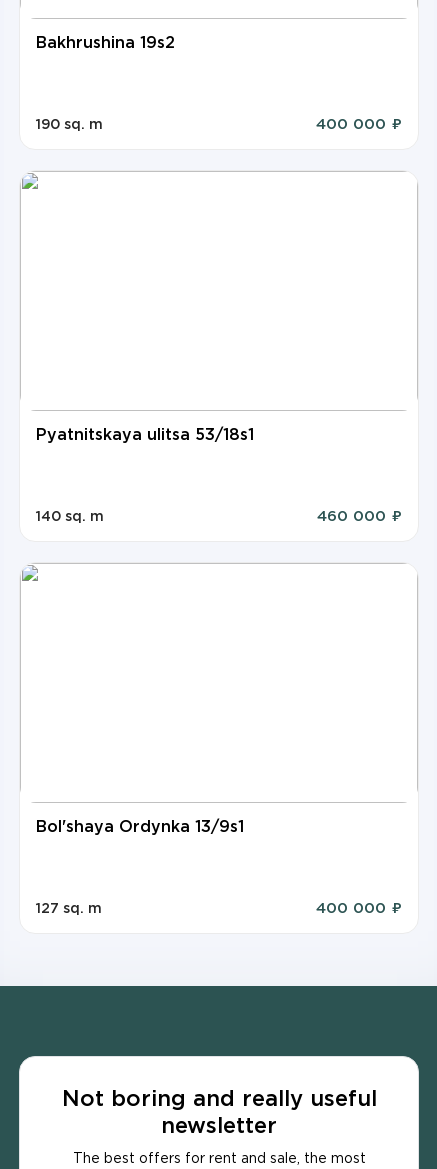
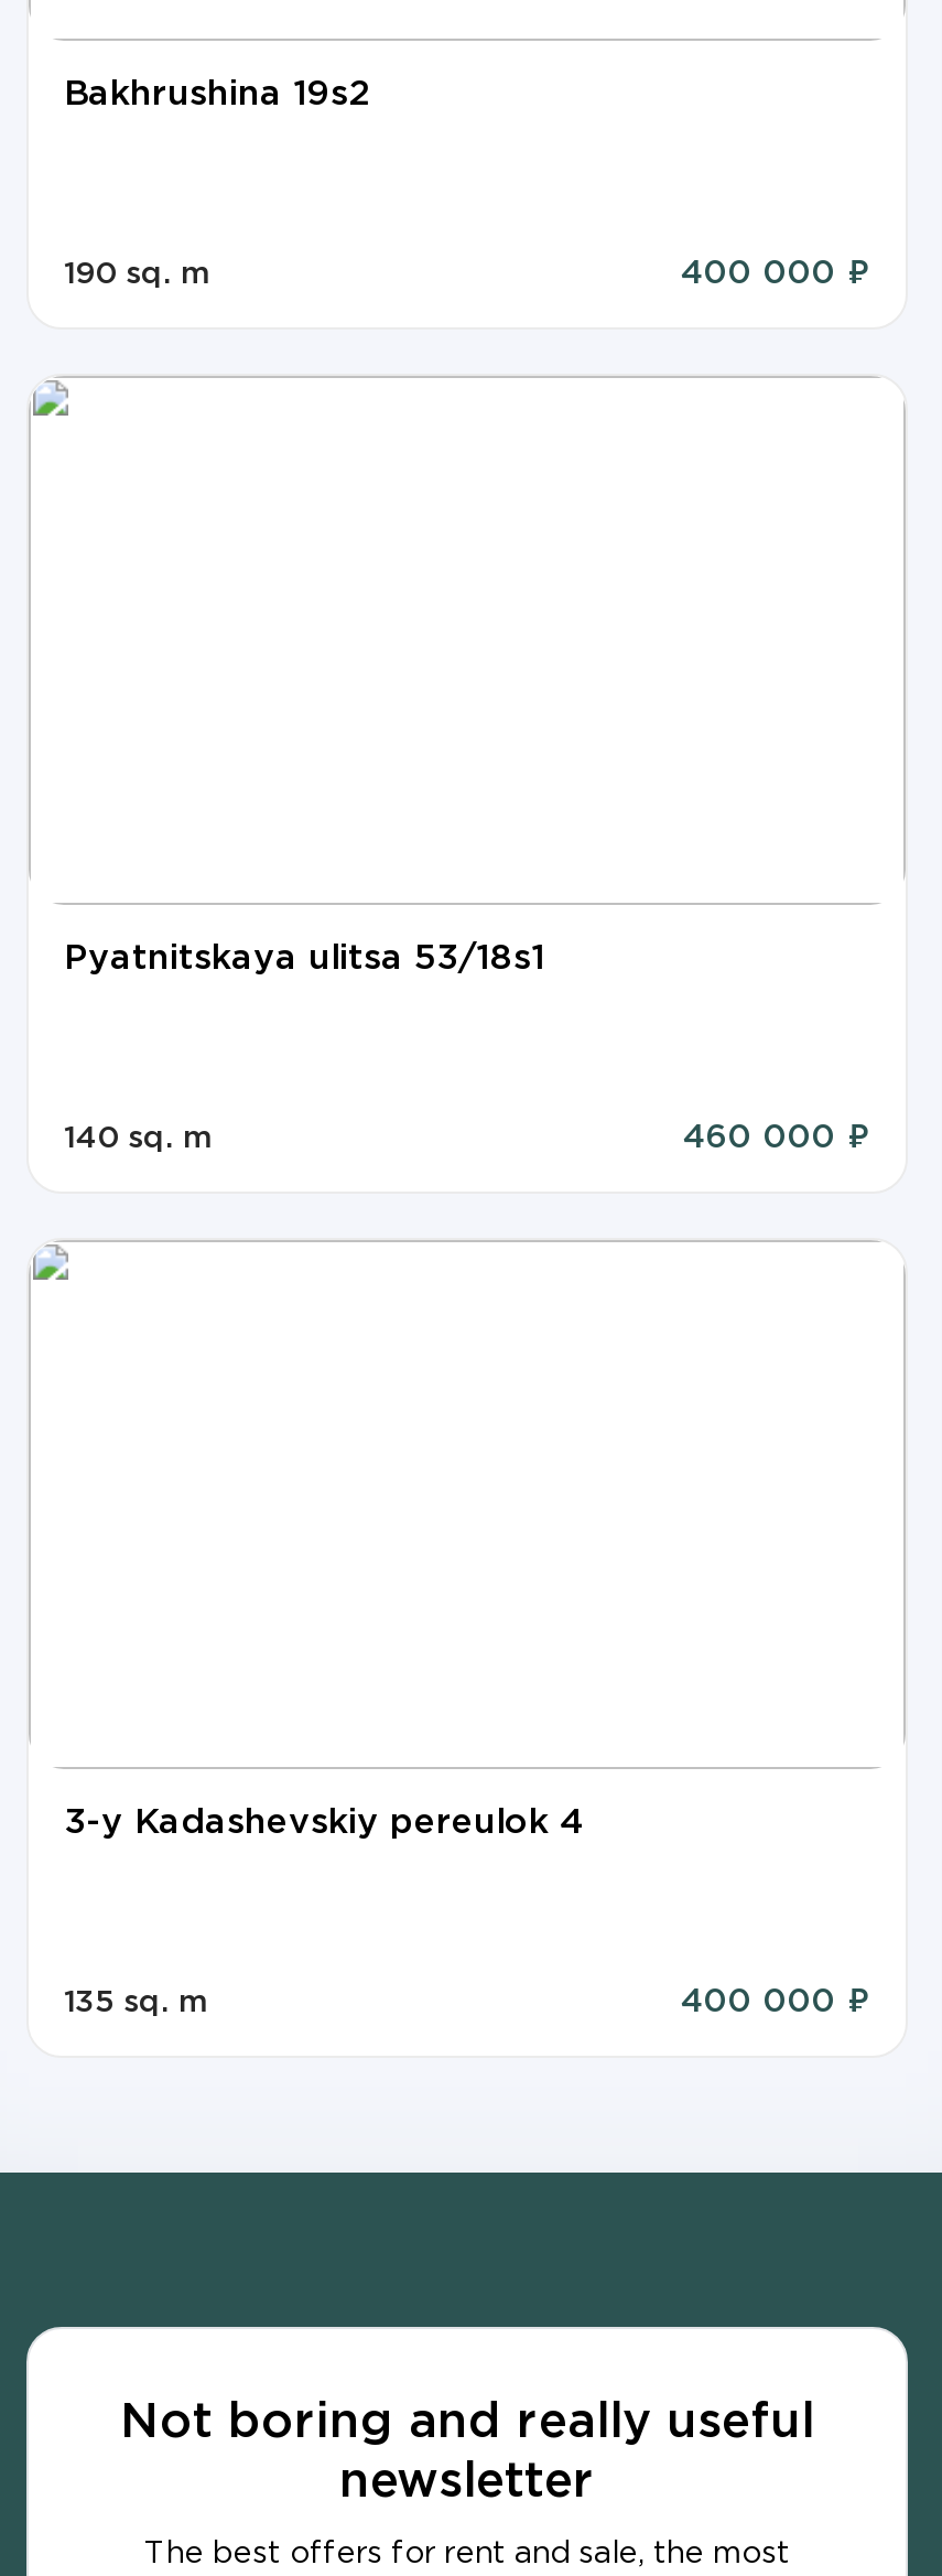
- Bol'shaya Ordynka 13/9s1
+ 3-y Kadashevskiy pereulok 4

- 127 sq. m
+ 135 sq. m
